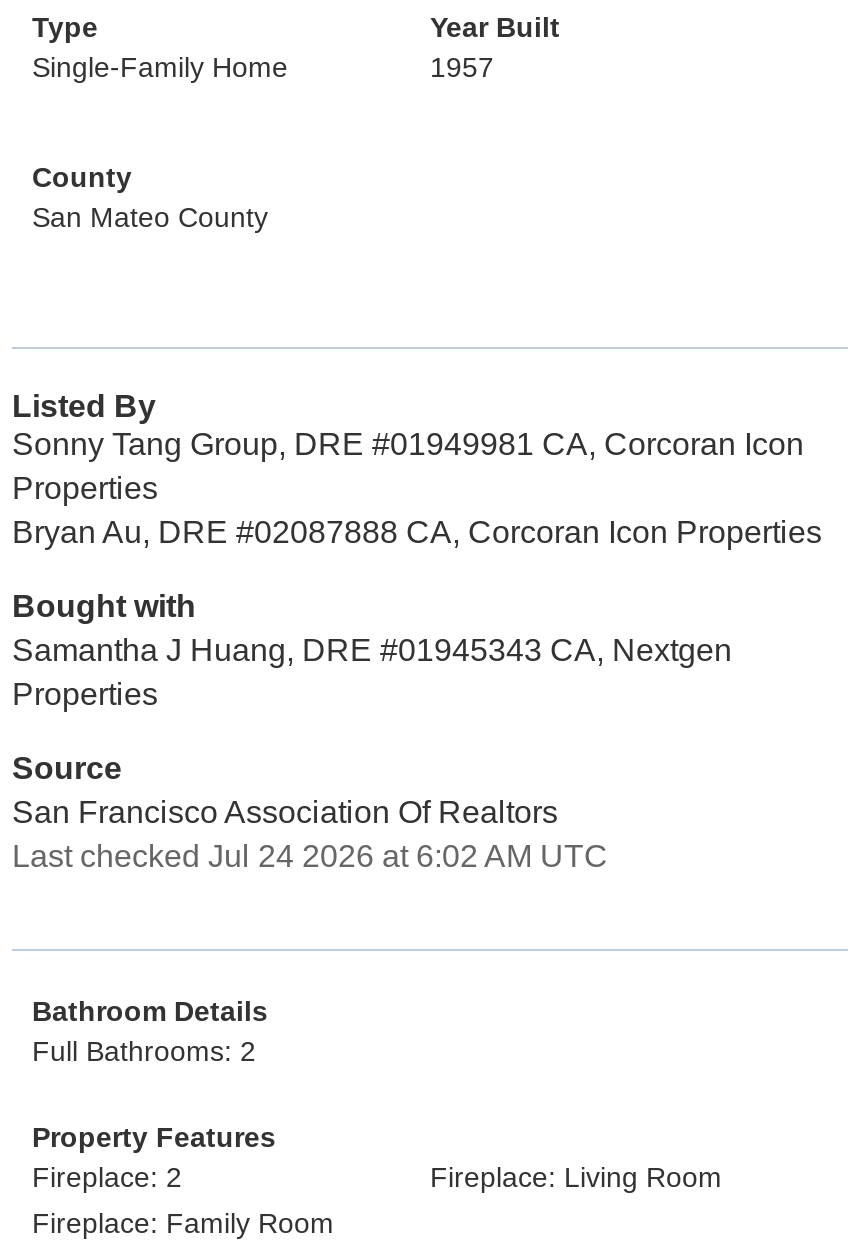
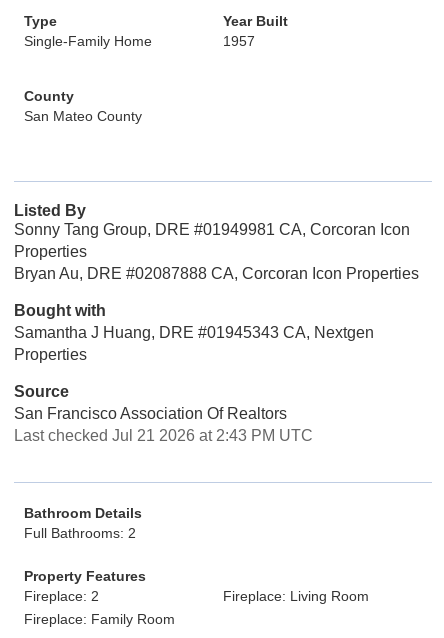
- Last checked Jul 24 2026 at 6:02 AM UTC
+ Last checked Jul 21 2026 at 2:43 PM UTC
